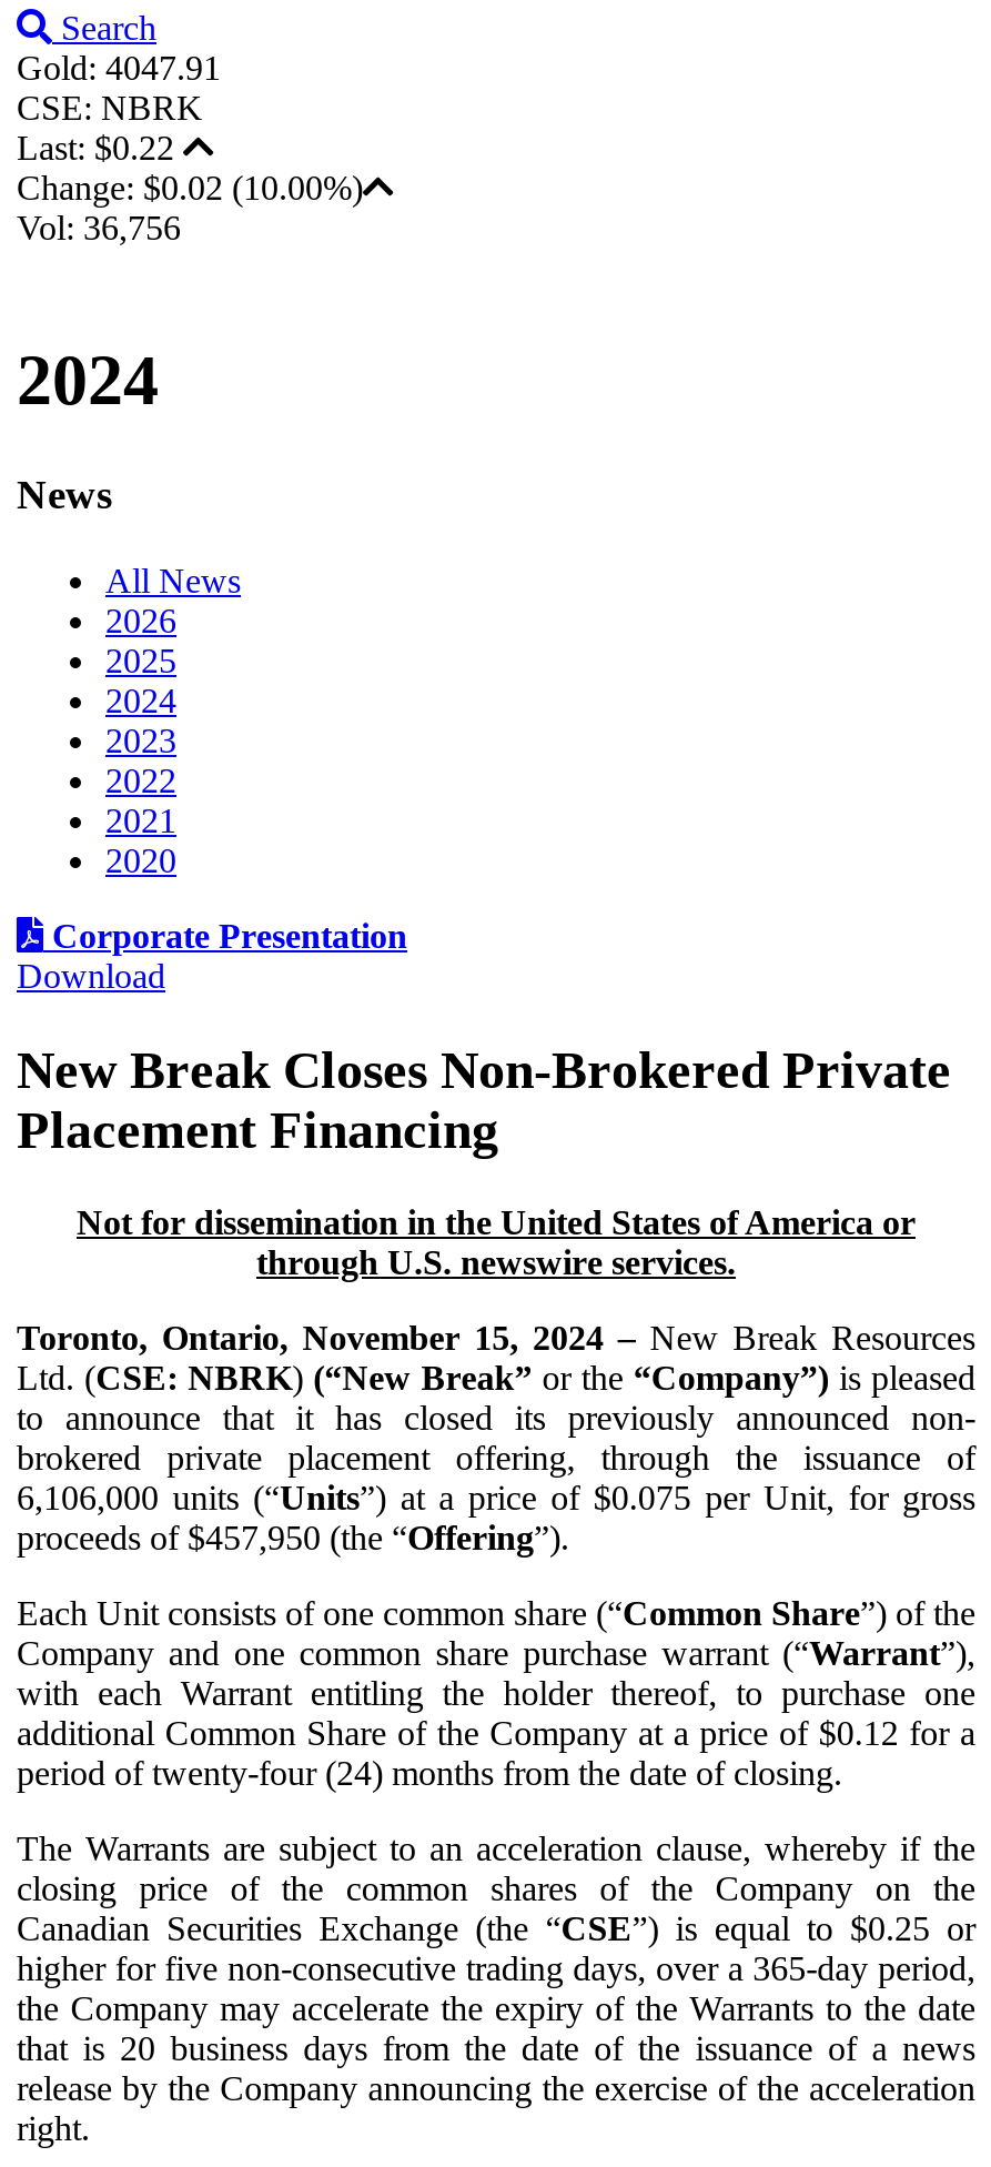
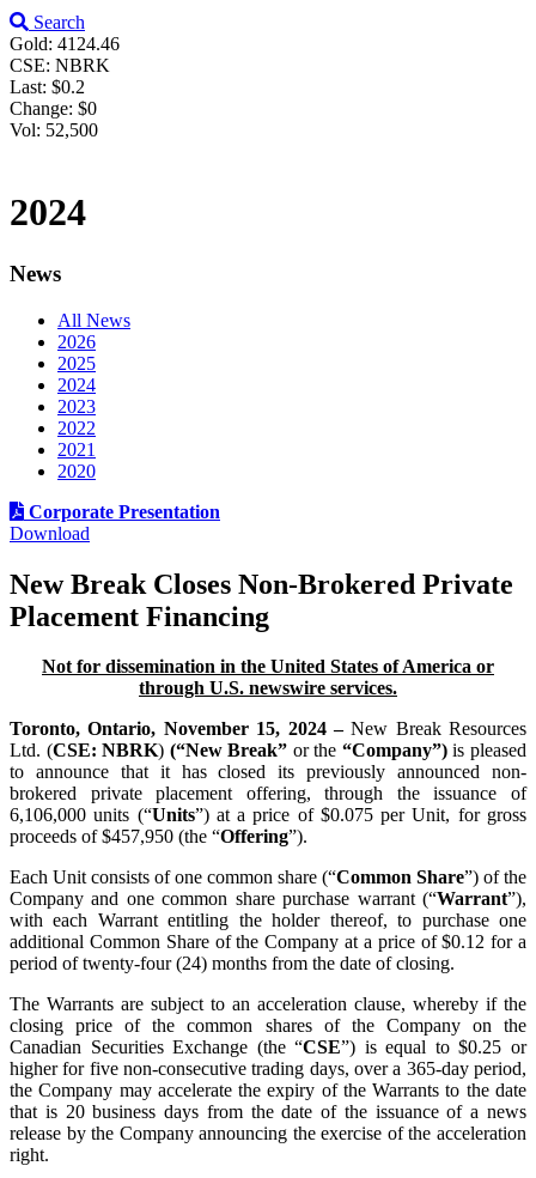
- Gold: 4047.91
+ Gold: 4124.46

- Last: $0.22
- Change: $0.02 (10.00%)
- Vol: 36,756
+ Last: $0.2
+ Change: $0
+ Vol: 52,500
